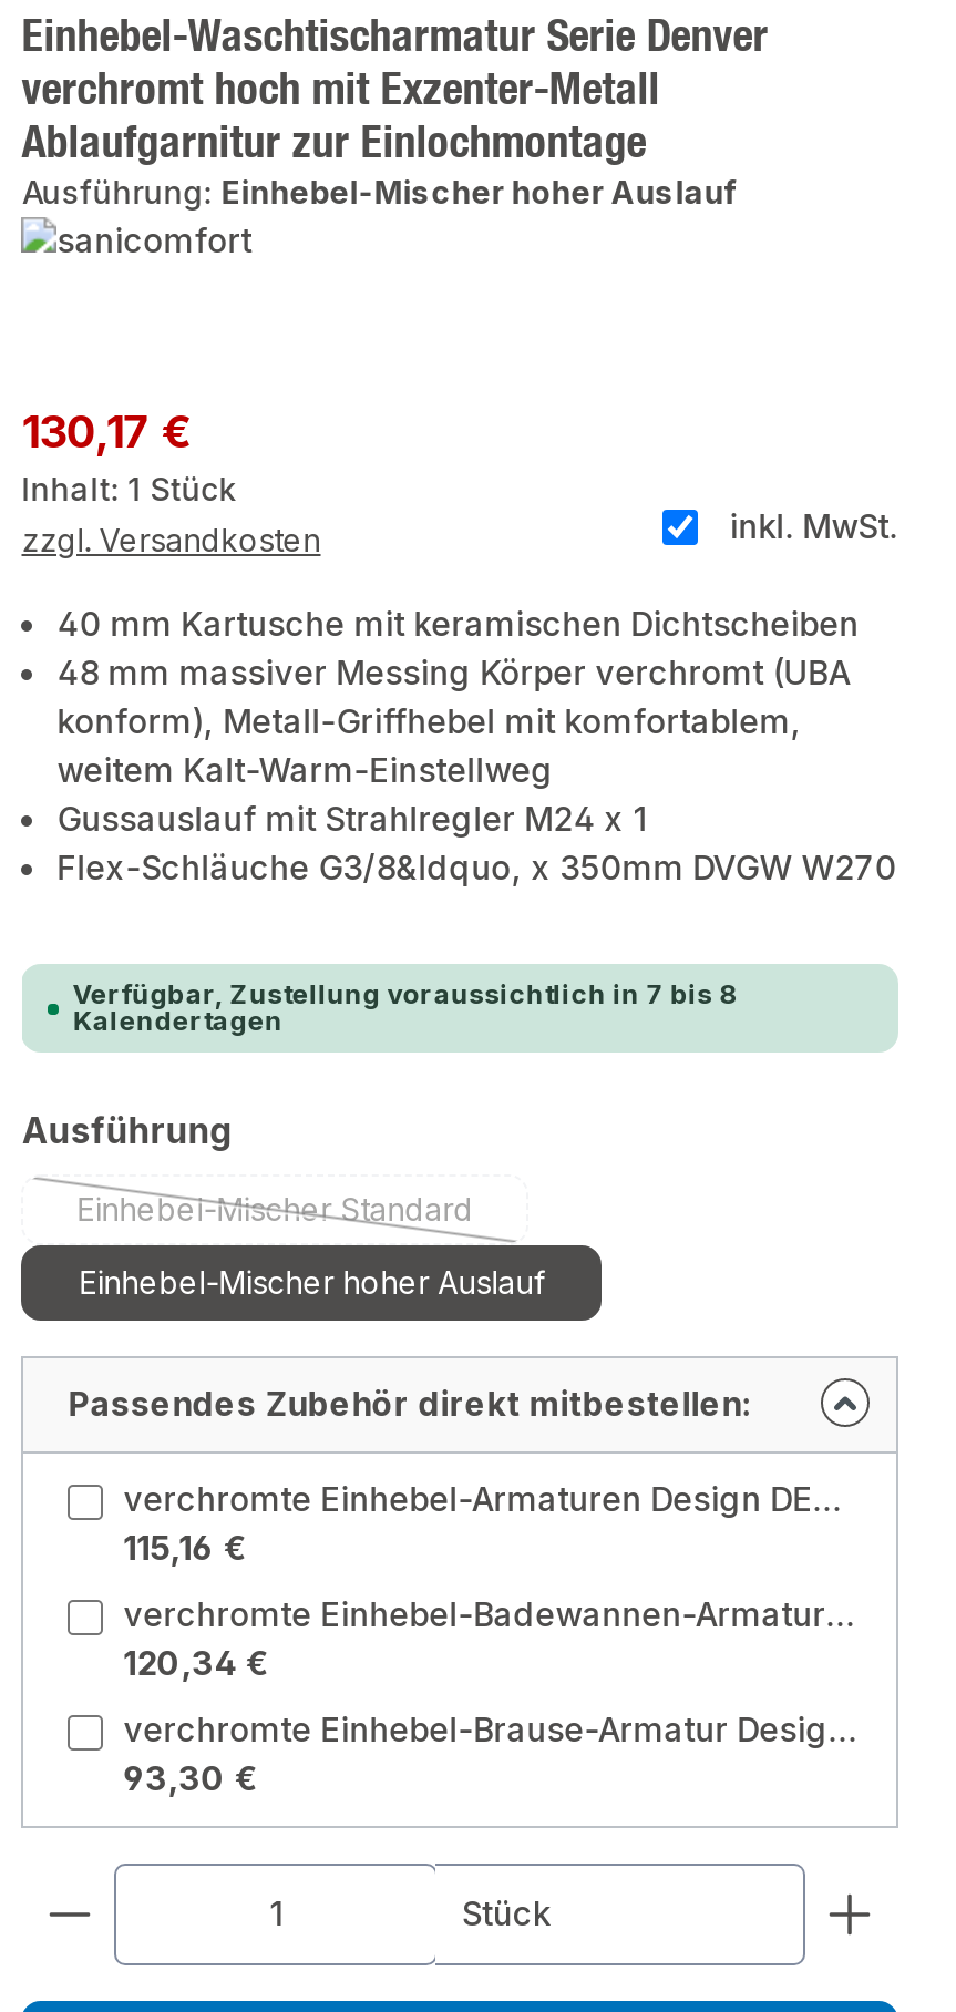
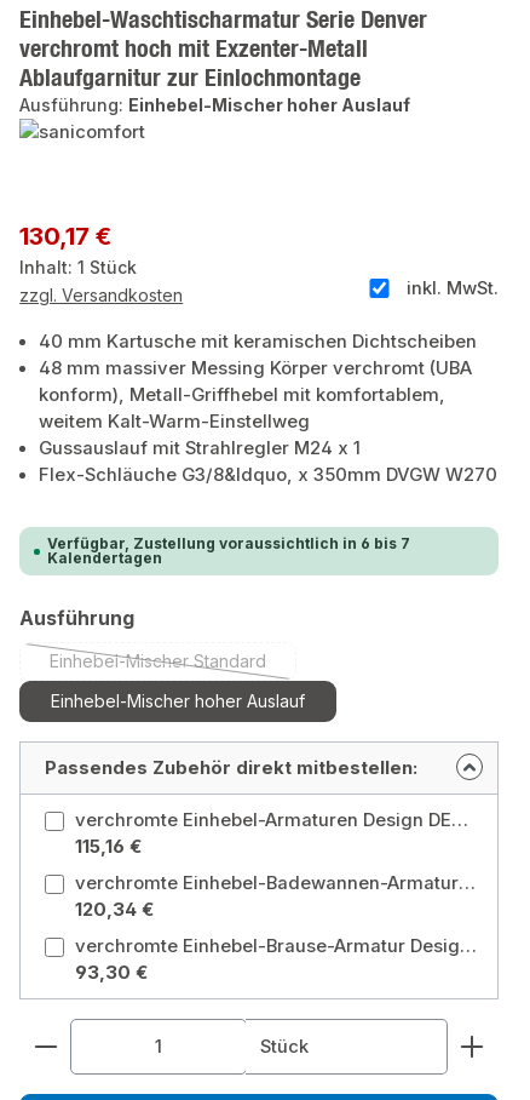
- Verfügbar, Zustellung voraussichtlich in 7 bis 8
+ Verfügbar, Zustellung voraussichtlich in 6 bis 7
